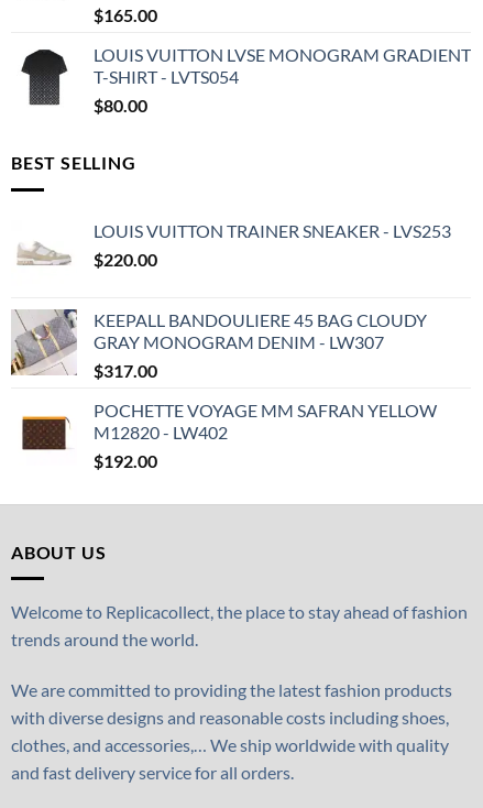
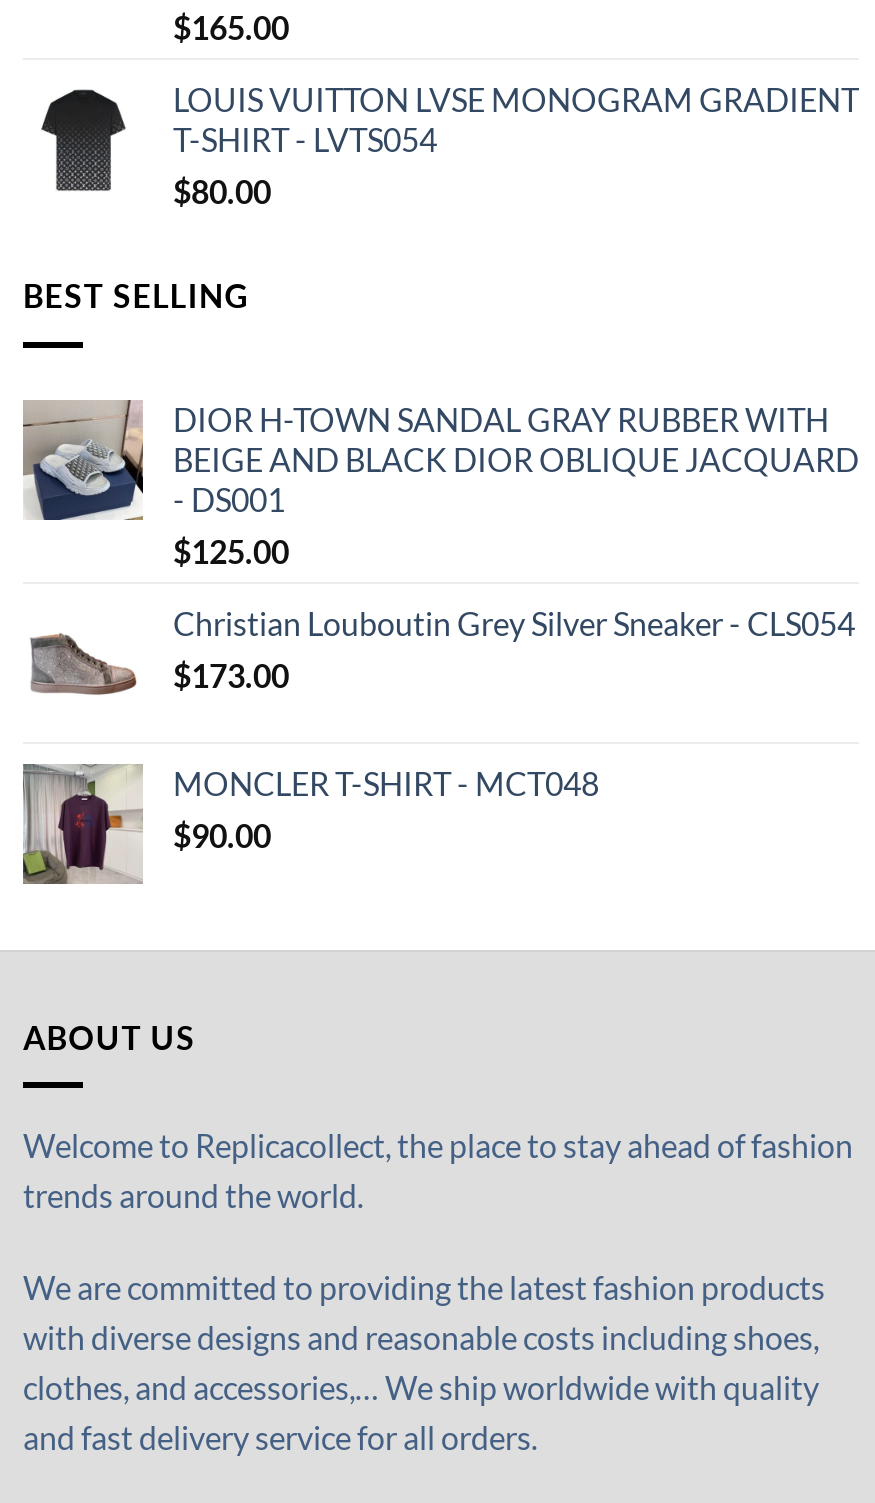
- [image]
- LOUIS VUITTON TRAINER SNEAKER - LVS253
- $220.00
+ [image]
+ DIOR H-TOWN SANDAL GRAY RUBBER WITH
+ BEIGE AND BLACK DIOR OBLIQUE JACQUARD
+ - DS001
+ $125.00

- [image]
- KEEPALL BANDOULIERE 45 BAG CLOUDY
- GRAY MONOGRAM DENIM - LW307
- $317.00
+ [image]
+ Christian Louboutin Grey Silver Sneaker - CLS054
+ $173.00

- [image]
- POCHETTE VOYAGE MM SAFRAN YELLOW
- M12820 - LW402
- $192.00
+ [image]
+ MONCLER T-SHIRT - MCT048
+ $90.00
